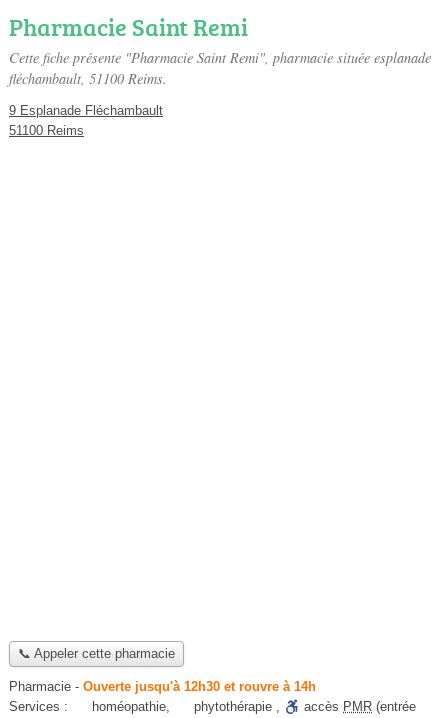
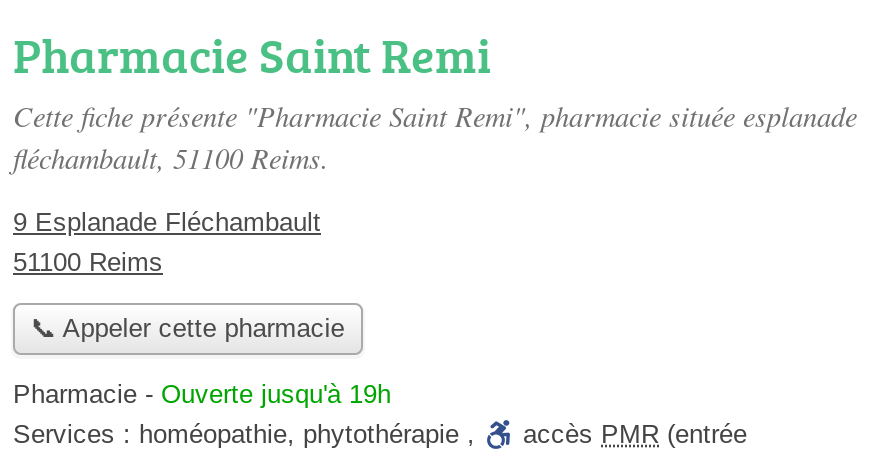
- Pharmacie - Ouverte jusqu'à 12h30 et rouvre à 14h
- Services :
- homéopathie,
- phytothérapie ,
+ Pharmacie - Ouverte jusqu'à 19h
+ Services : homéopathie, phytothérapie ,
